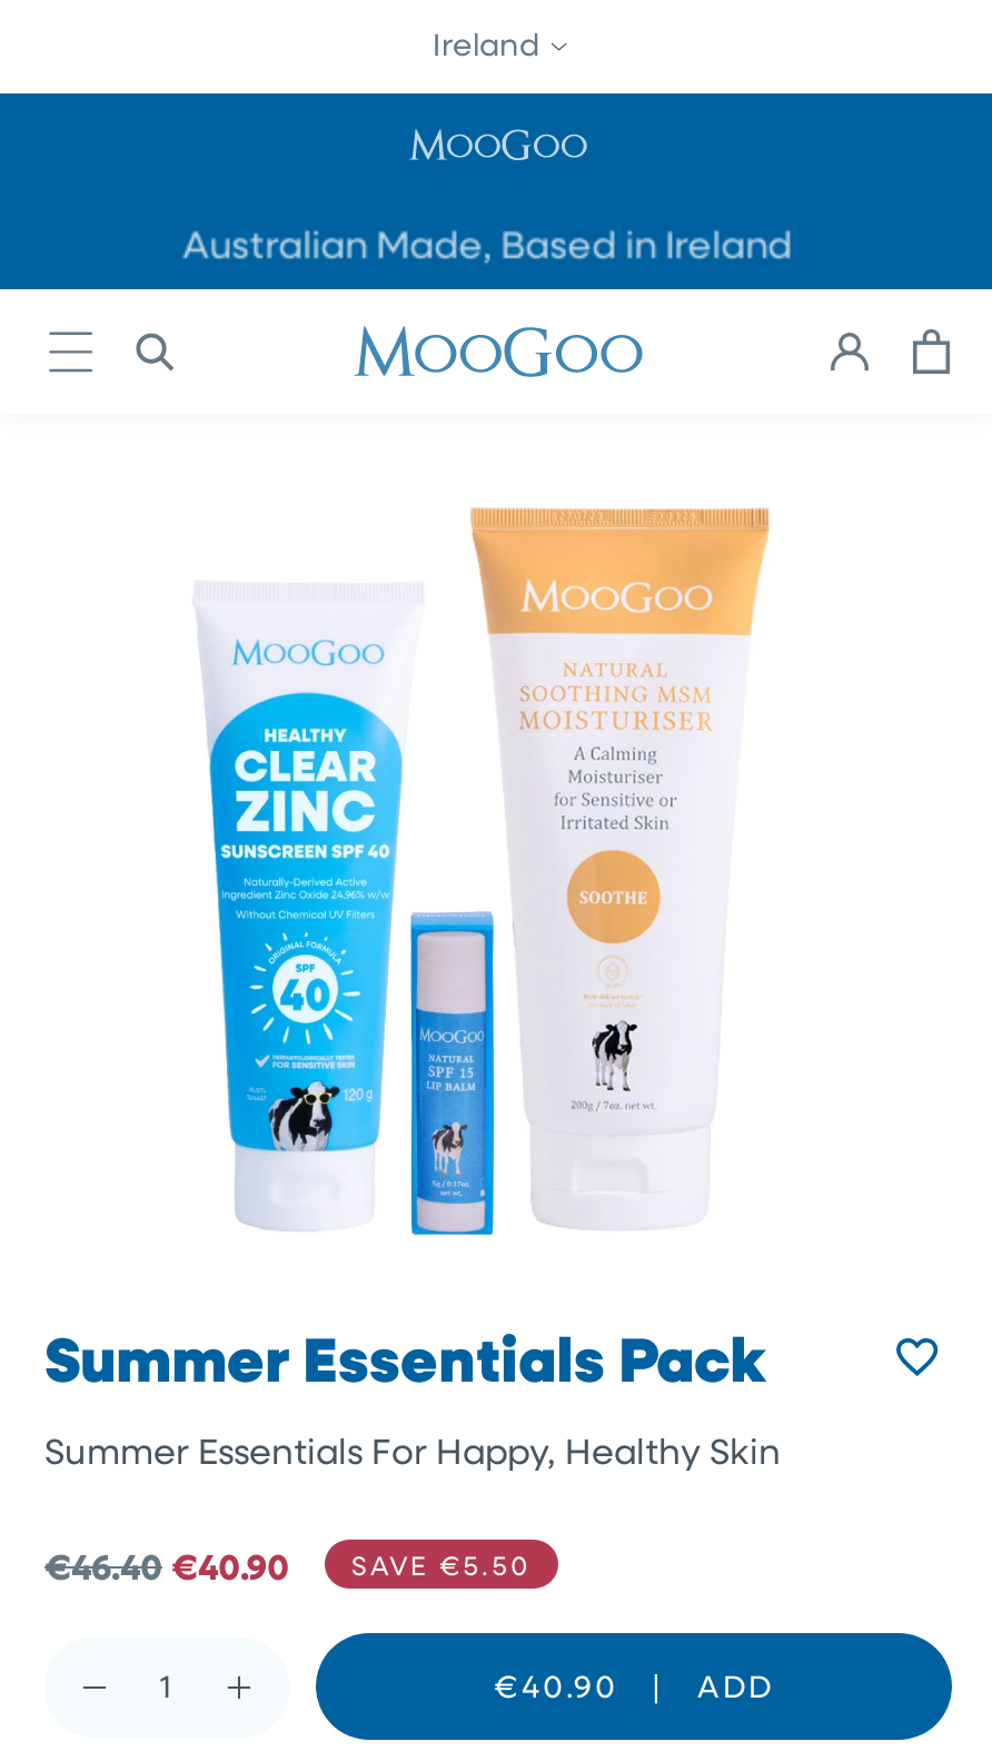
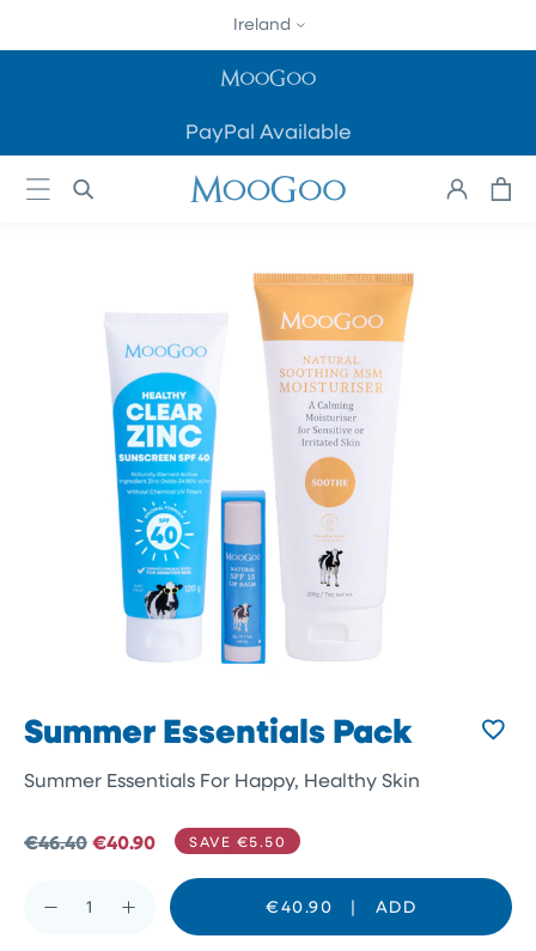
- Australian Made, Based in Ireland
+ PayPal Available
